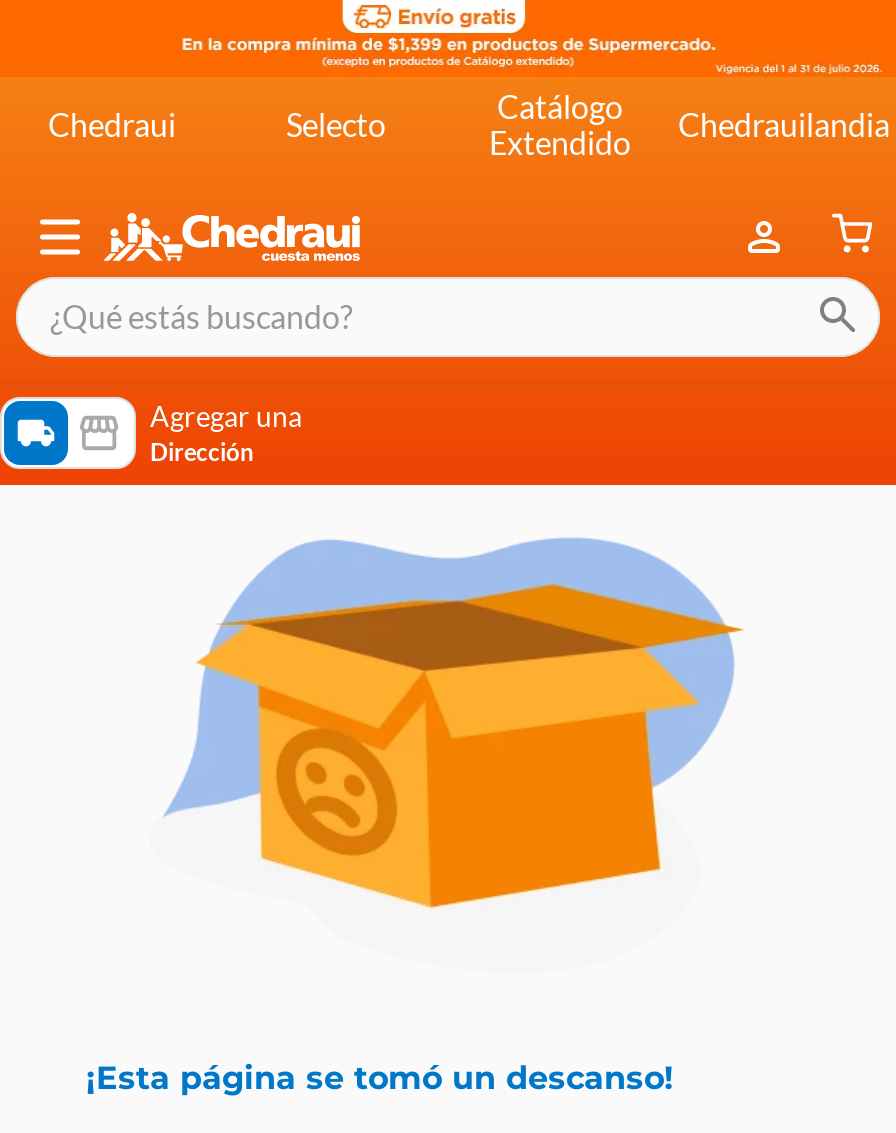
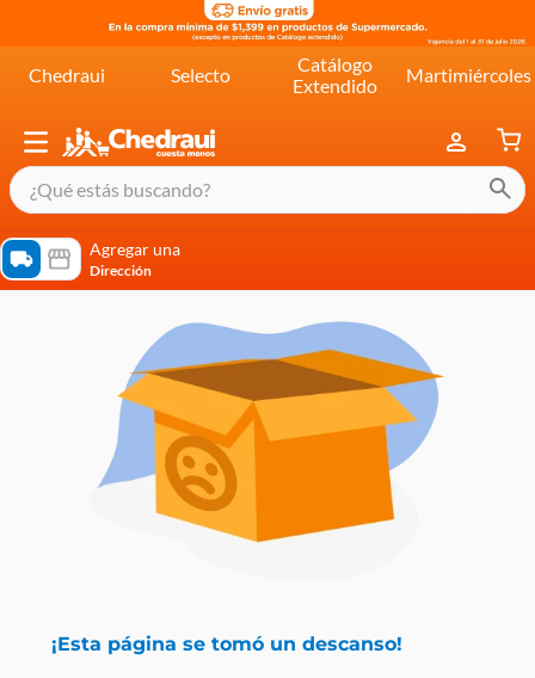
- Chedrauilandia
+ Martimiércoles
